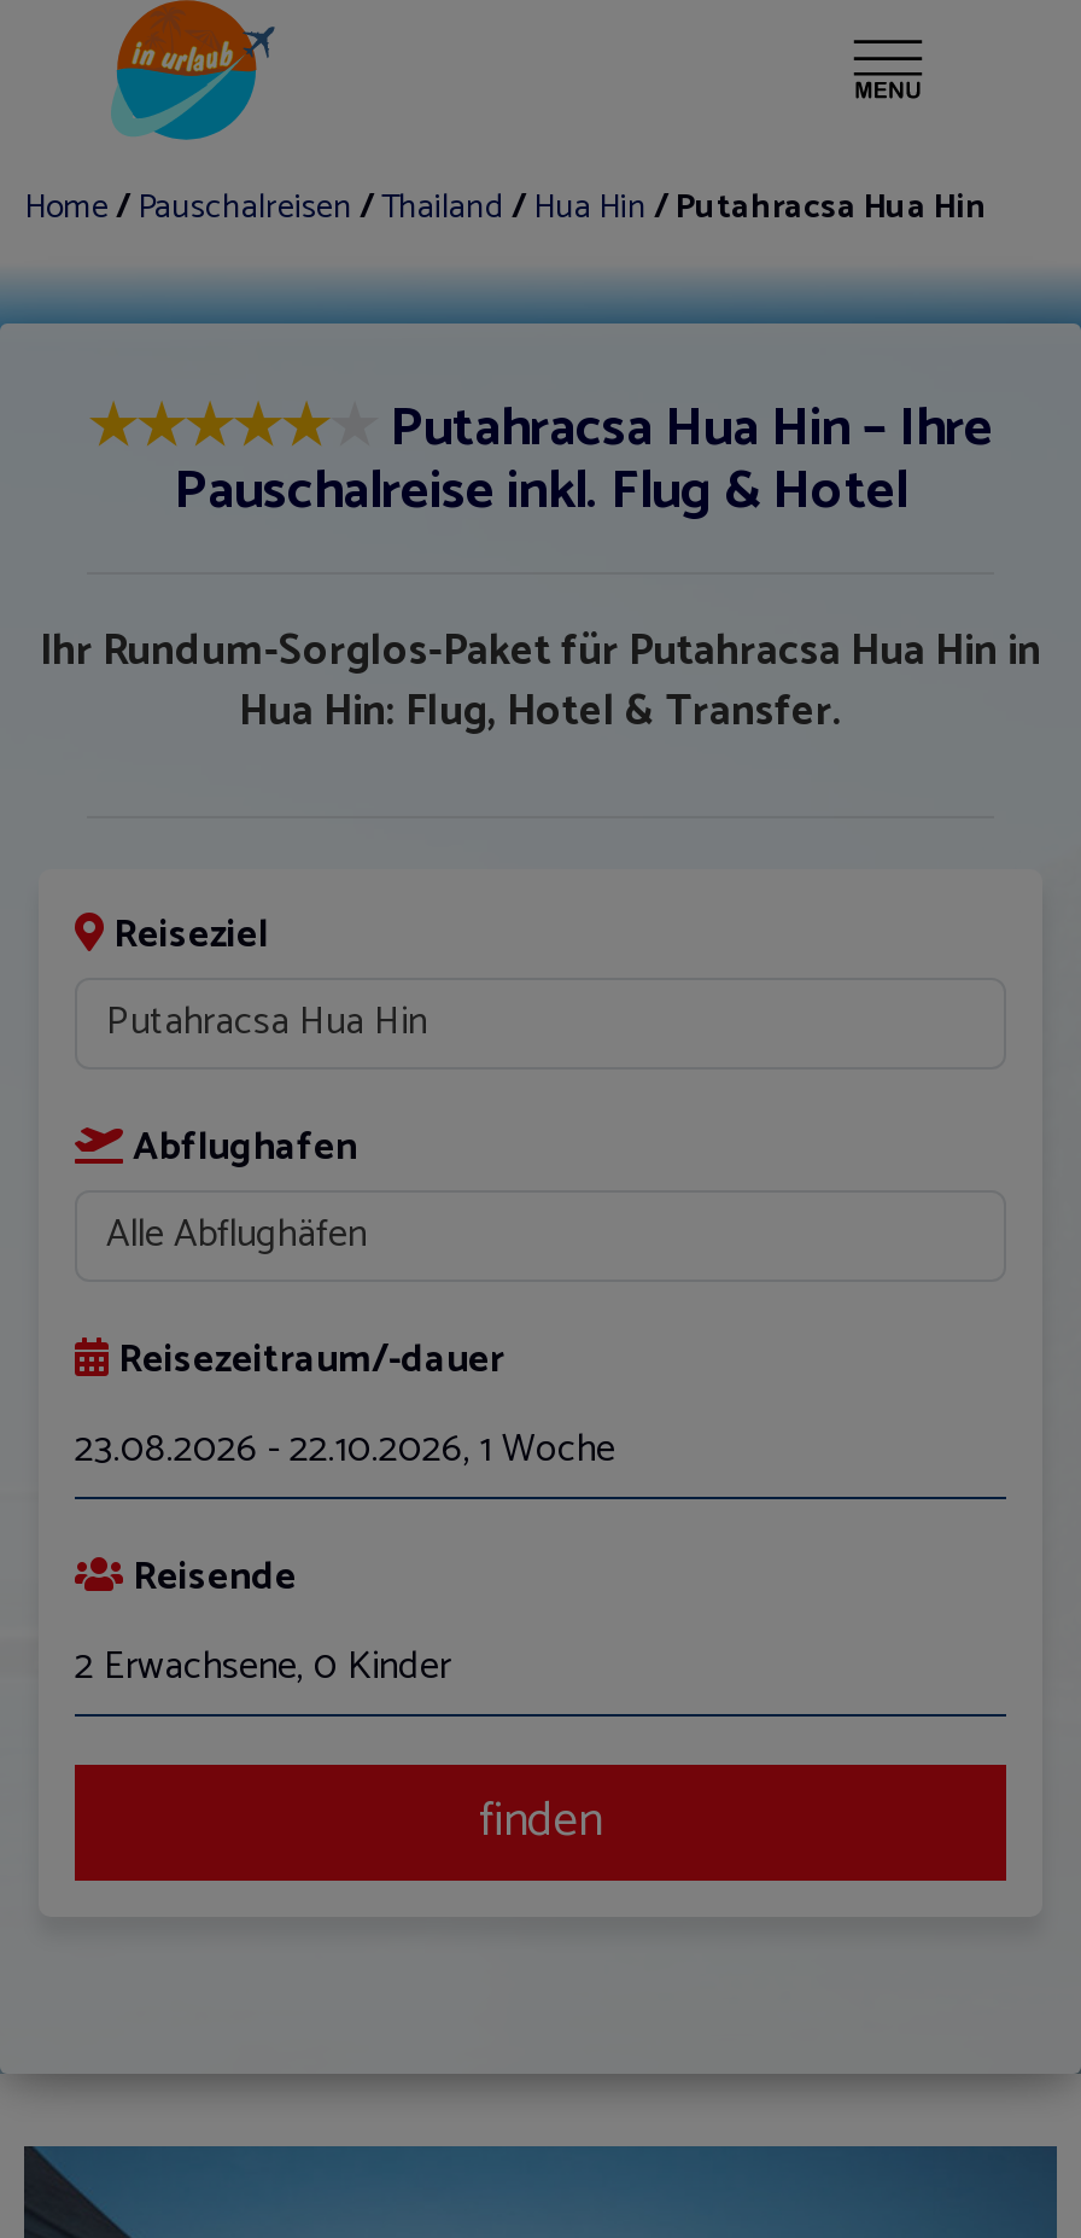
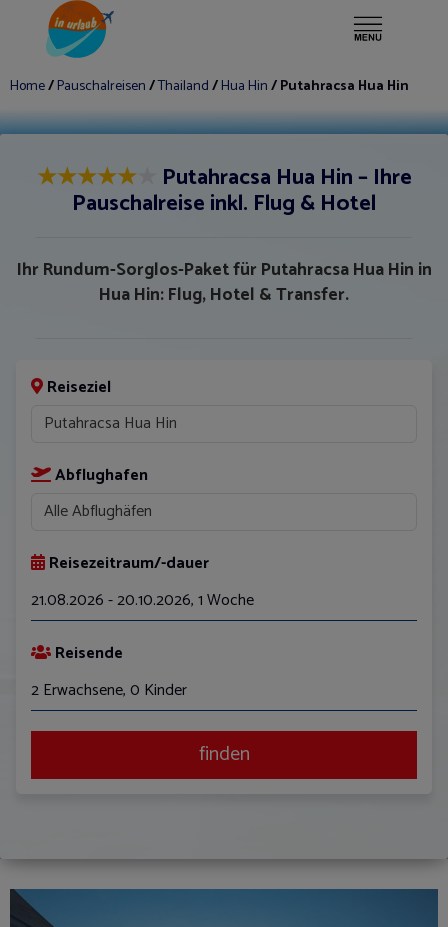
- 23.08.2026 - 22.10.2026, 1 Woche
+ 21.08.2026 - 20.10.2026, 1 Woche
